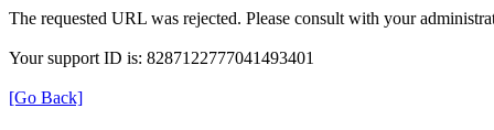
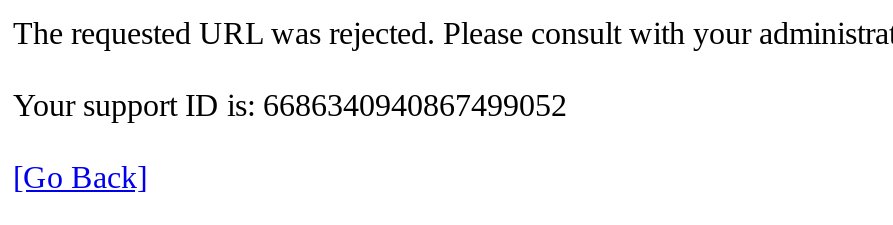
- Your support ID is: 8287122777041493401
+ Your support ID is: 6686340940867499052
